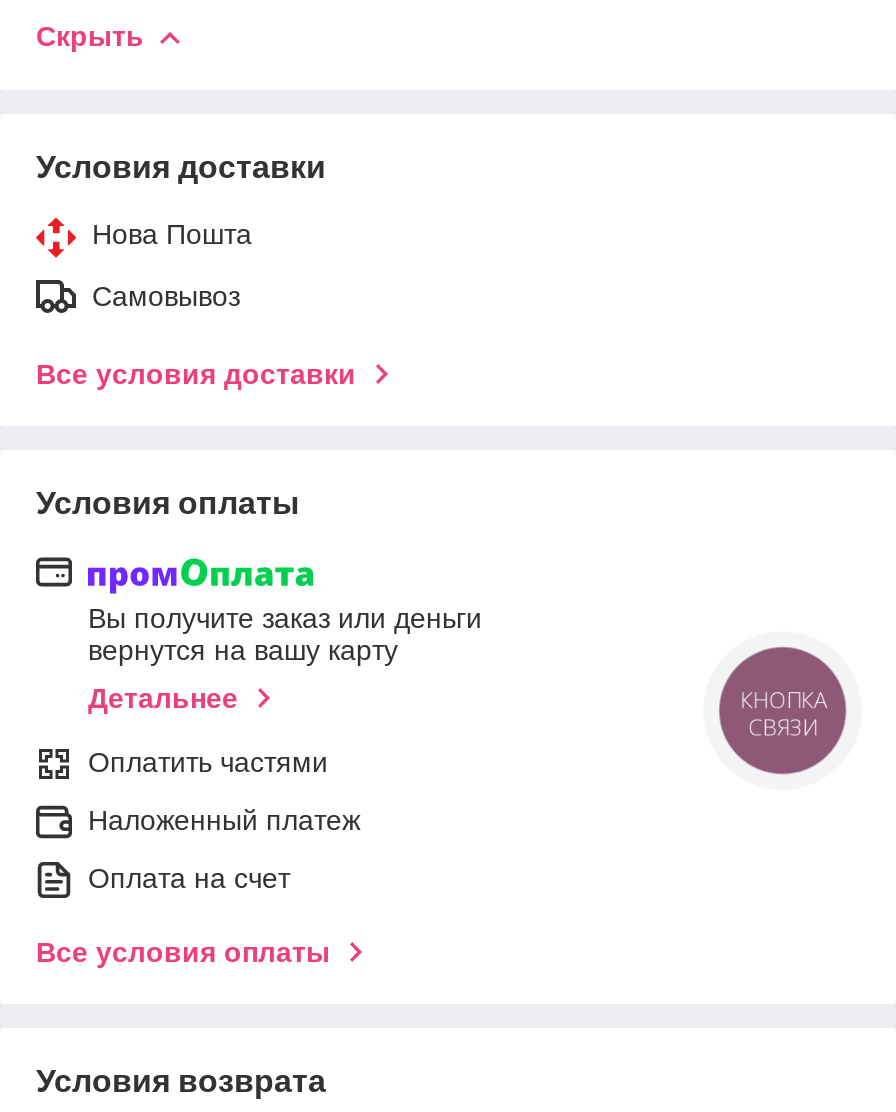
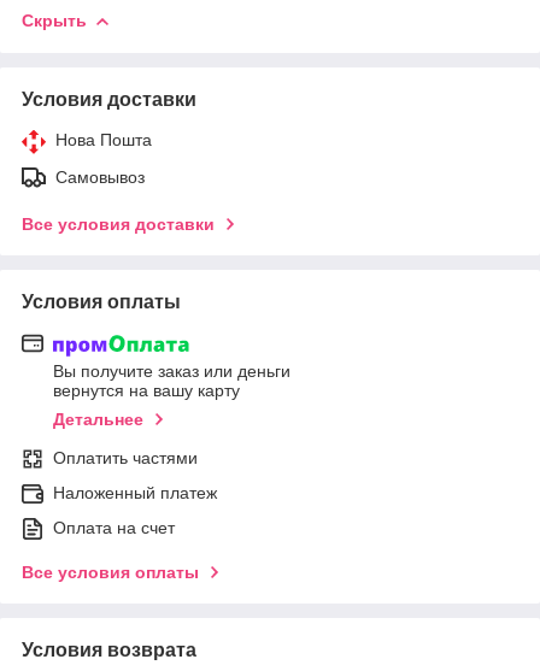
- [image]
